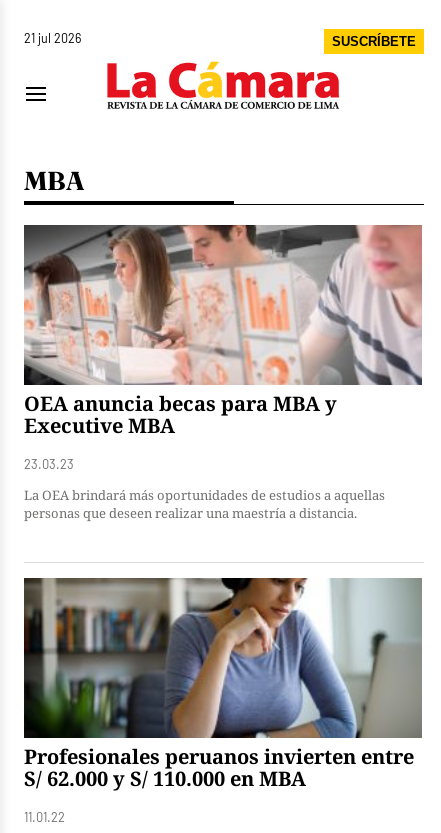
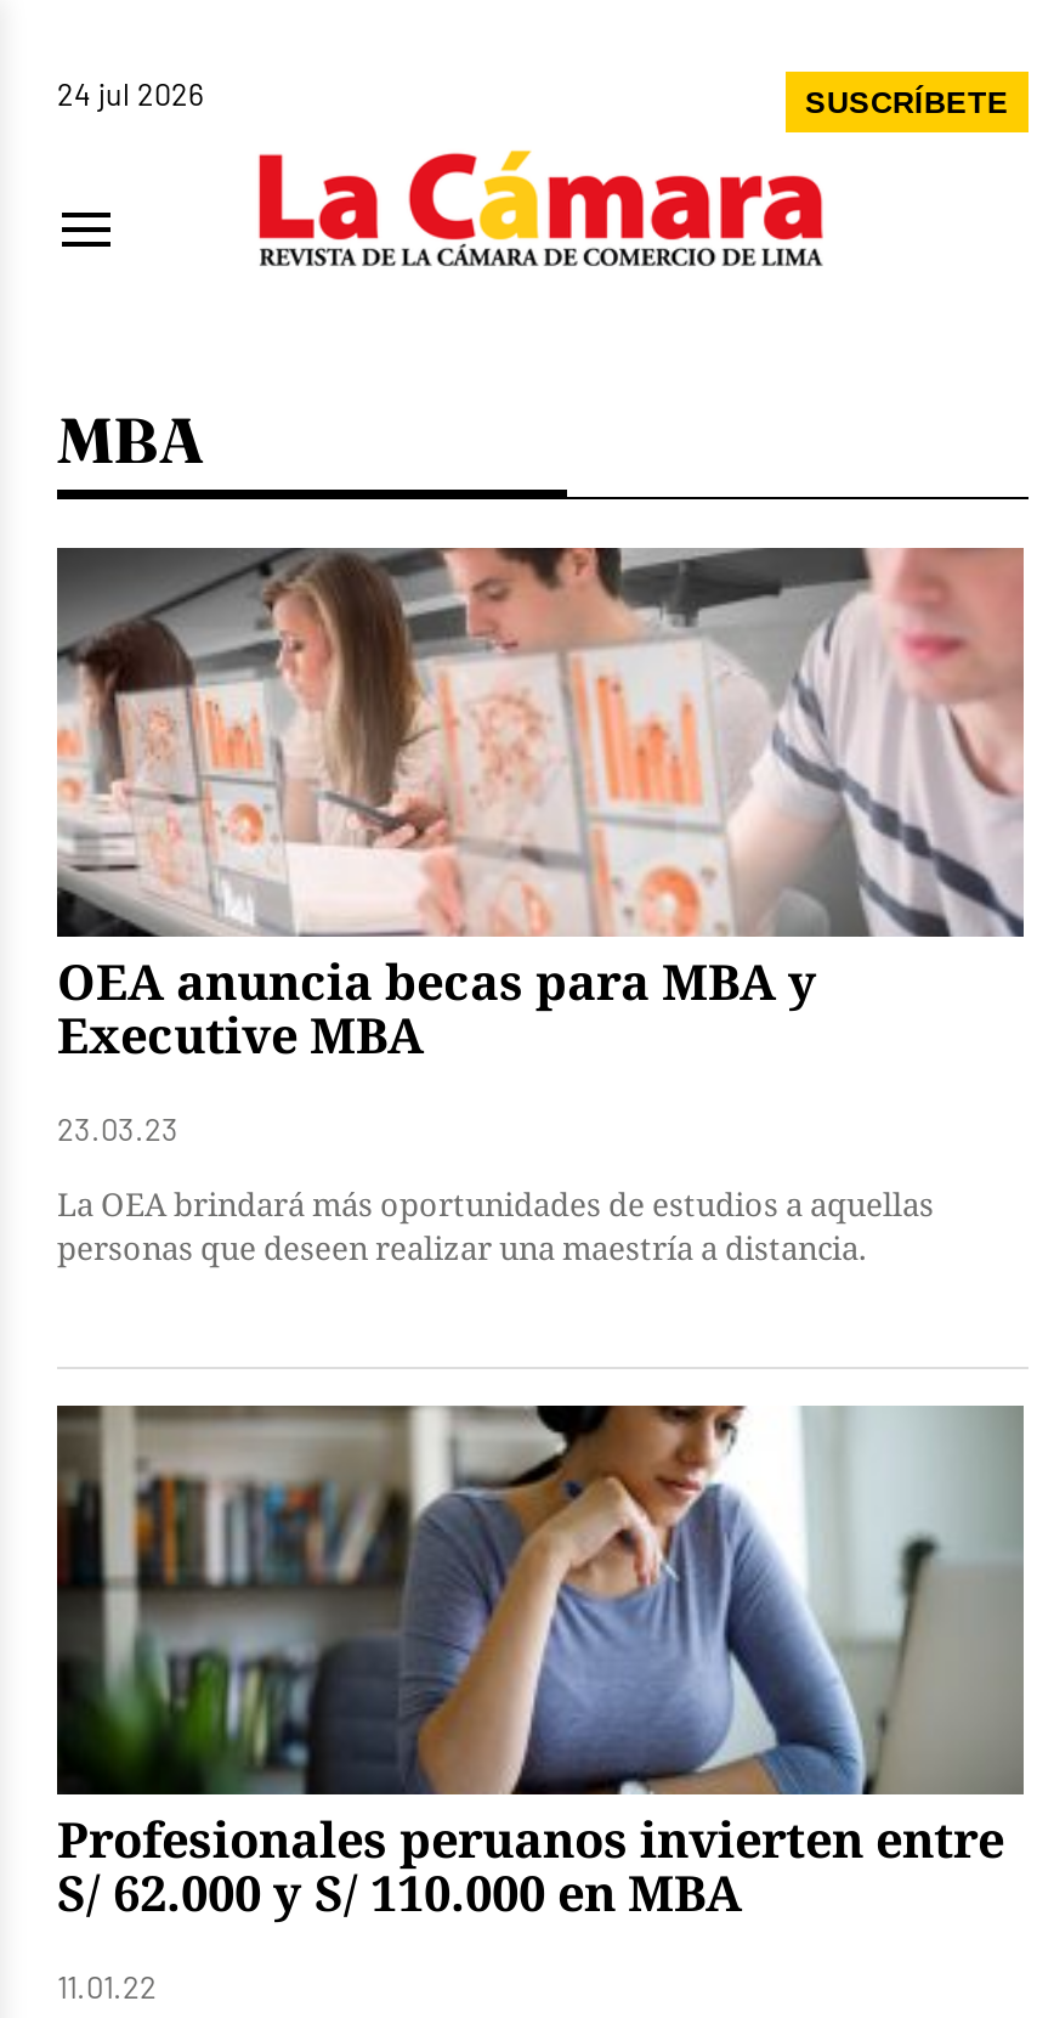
- 21 jul 2026
+ 24 jul 2026
